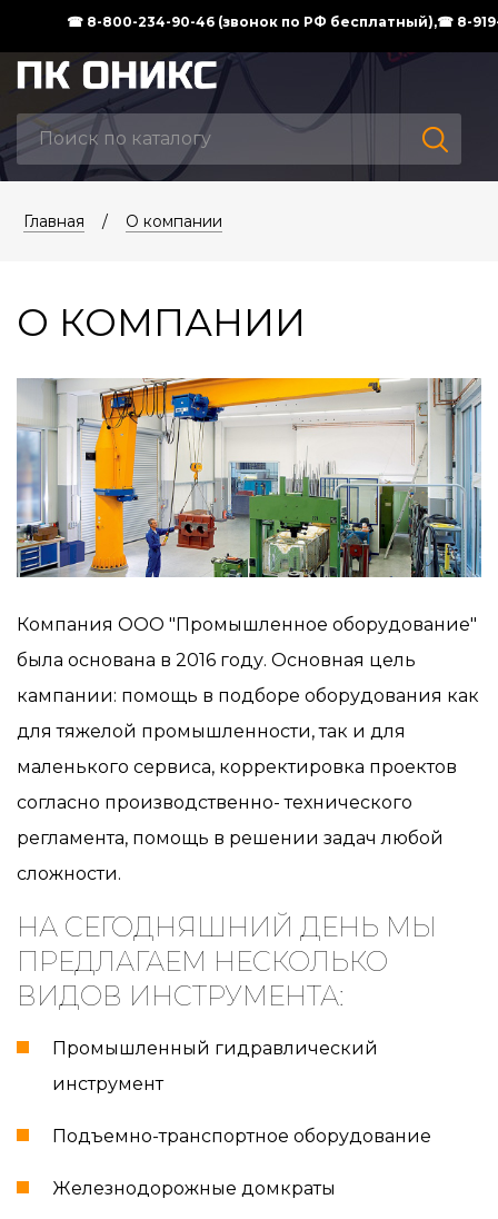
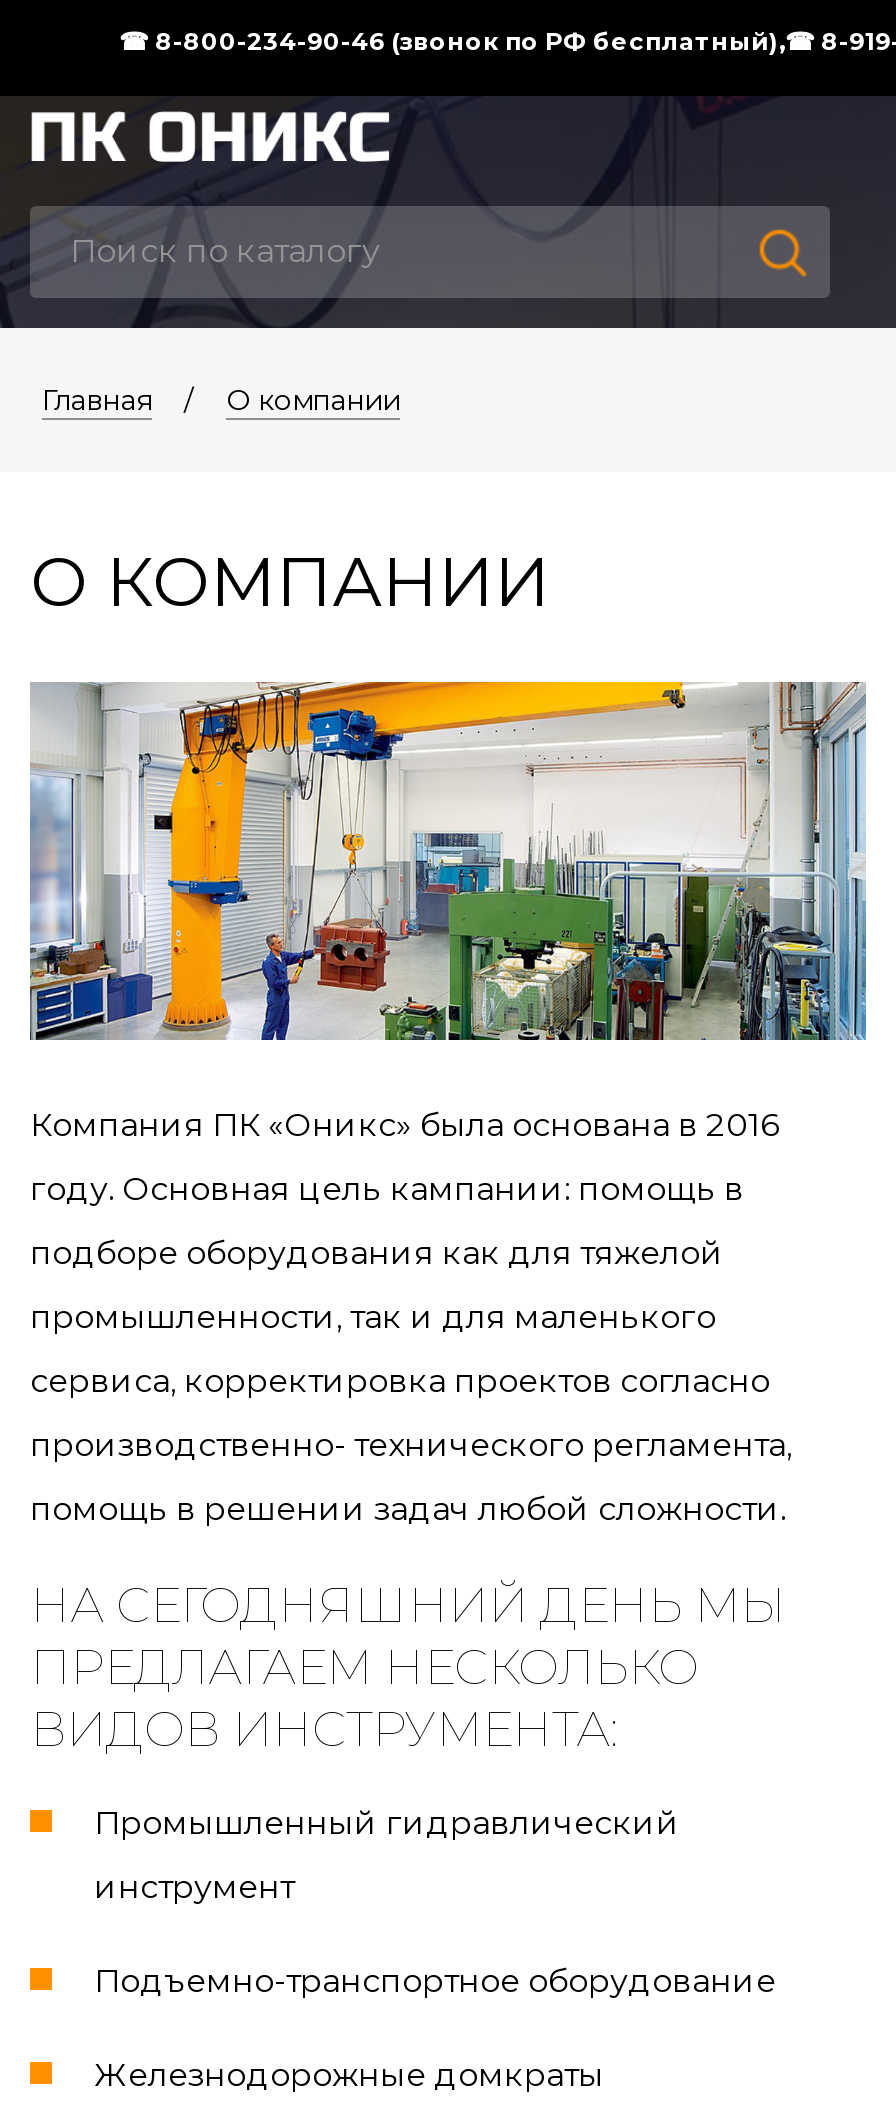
- Компания ООО "Промышленное оборудование"
- была основана в 2016 году. Основная цель
- кампании: помощь в подборе оборудования как
- для тяжелой промышленности, так и для
- маленького сервиса, корректировка проектов
- согласно производственно- технического
- регламента, помощь в решении задач любой
- сложности.
+ Компания ПК «Оникс» была основана в 2016
+ году. Основная цель кампании: помощь в
+ подборе оборудования как для тяжелой
+ промышленности, так и для маленького
+ сервиса, корректировка проектов согласно
+ производственно- технического регламента,
+ помощь в решении задач любой сложности.
